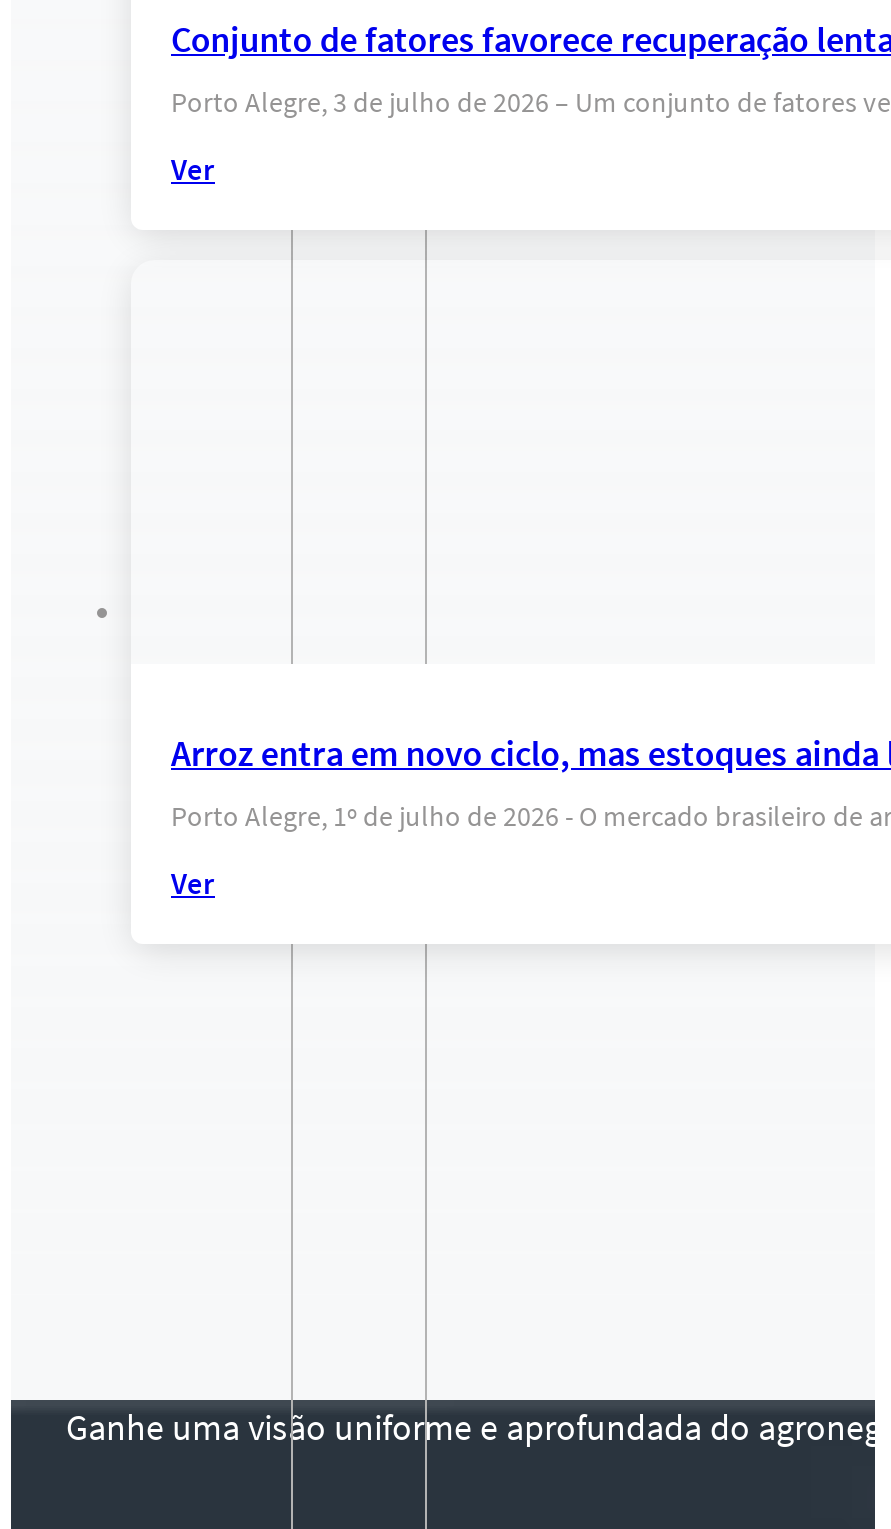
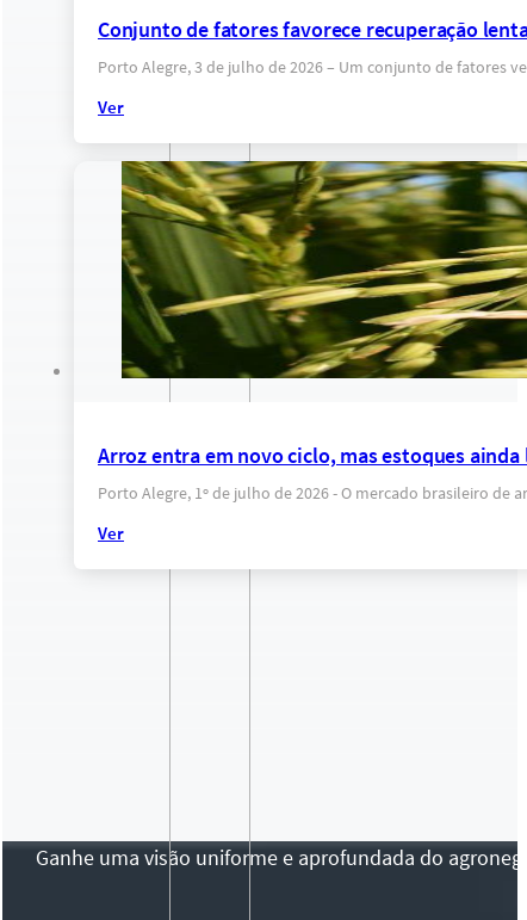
+ [image]
